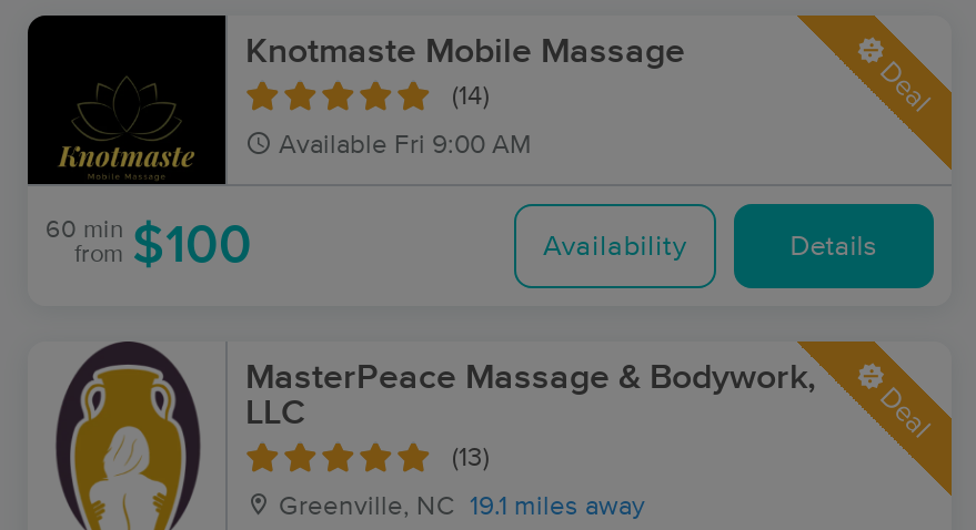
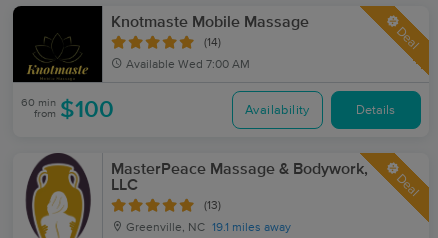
- Available Fri 9:00 AM
+ Available Wed 7:00 AM
